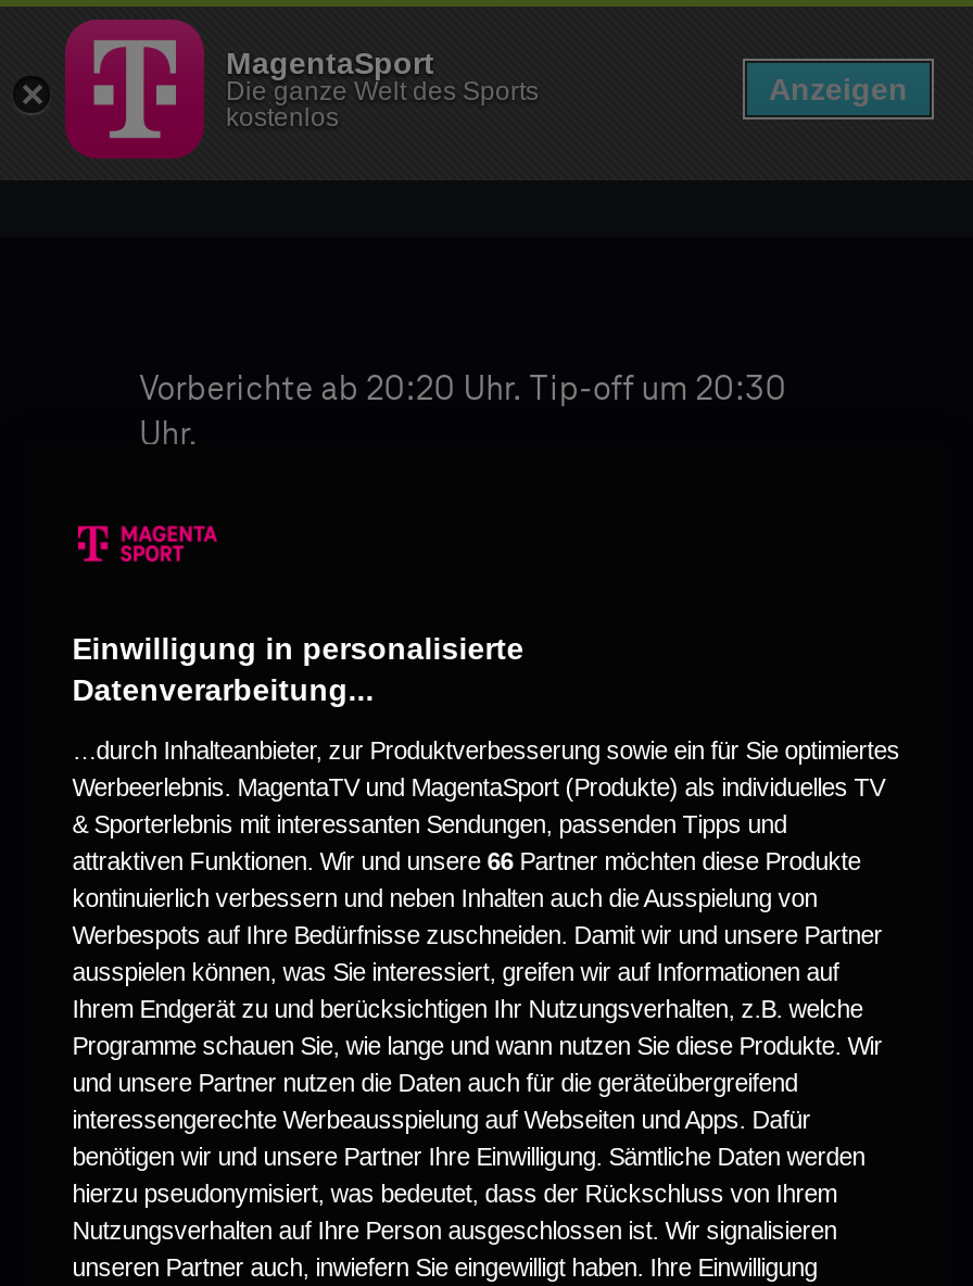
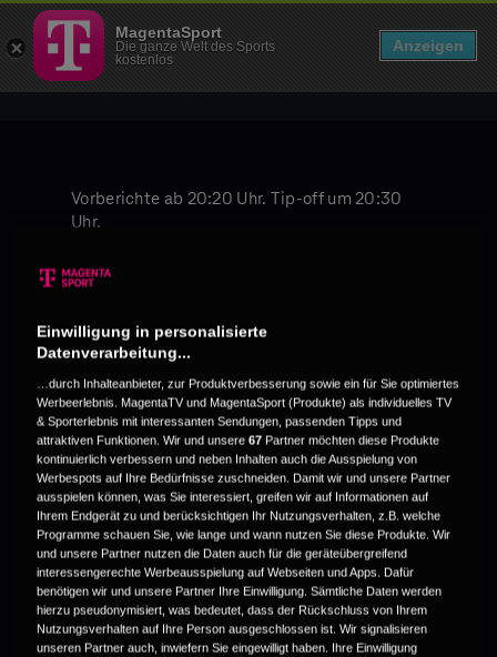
- attraktiven Funktionen. Wir und unsere 66 Partner möchten diese Produkte
+ attraktiven Funktionen. Wir und unsere 67 Partner möchten diese Produkte
